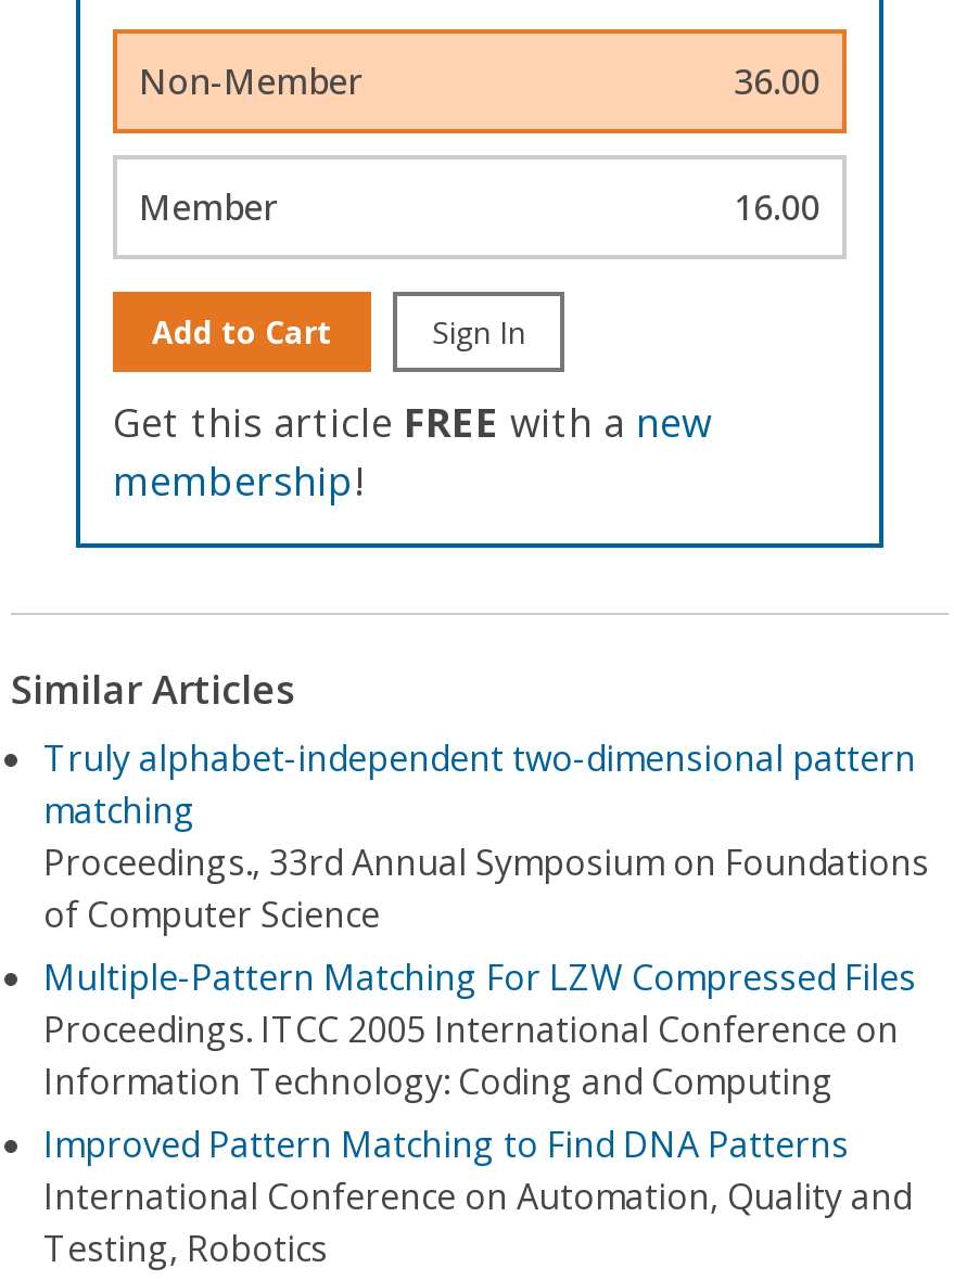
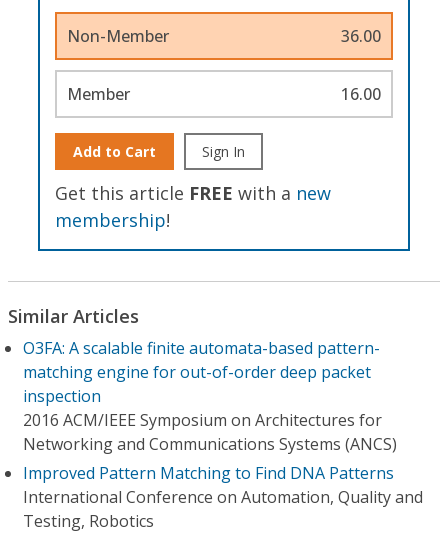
- Truly alphabet-independent two-dimensional pattern
- matching
- Proceedings., 33rd Annual Symposium on Foundations
- of Computer Science
- Multiple-Pattern Matching For LZW Compressed Files
- Proceedings. ITCC 2005 International Conference on
- Information Technology: Coding and Computing
+ O3FA: A scalable finite automata-based pattern-
+ matching engine for out-of-order deep packet
+ inspection
+ 2016 ACM/IEEE Symposium on Architectures for
+ Networking and Communications Systems (ANCS)
